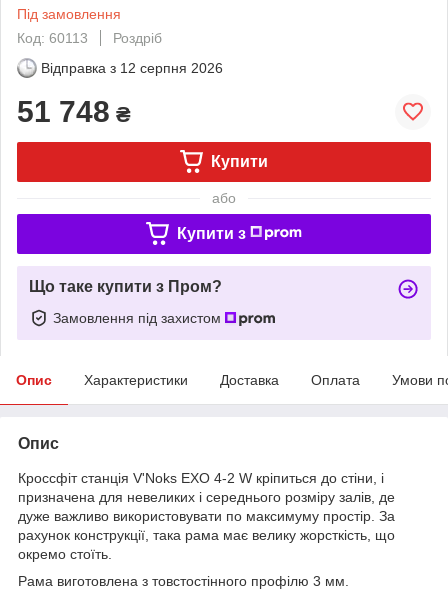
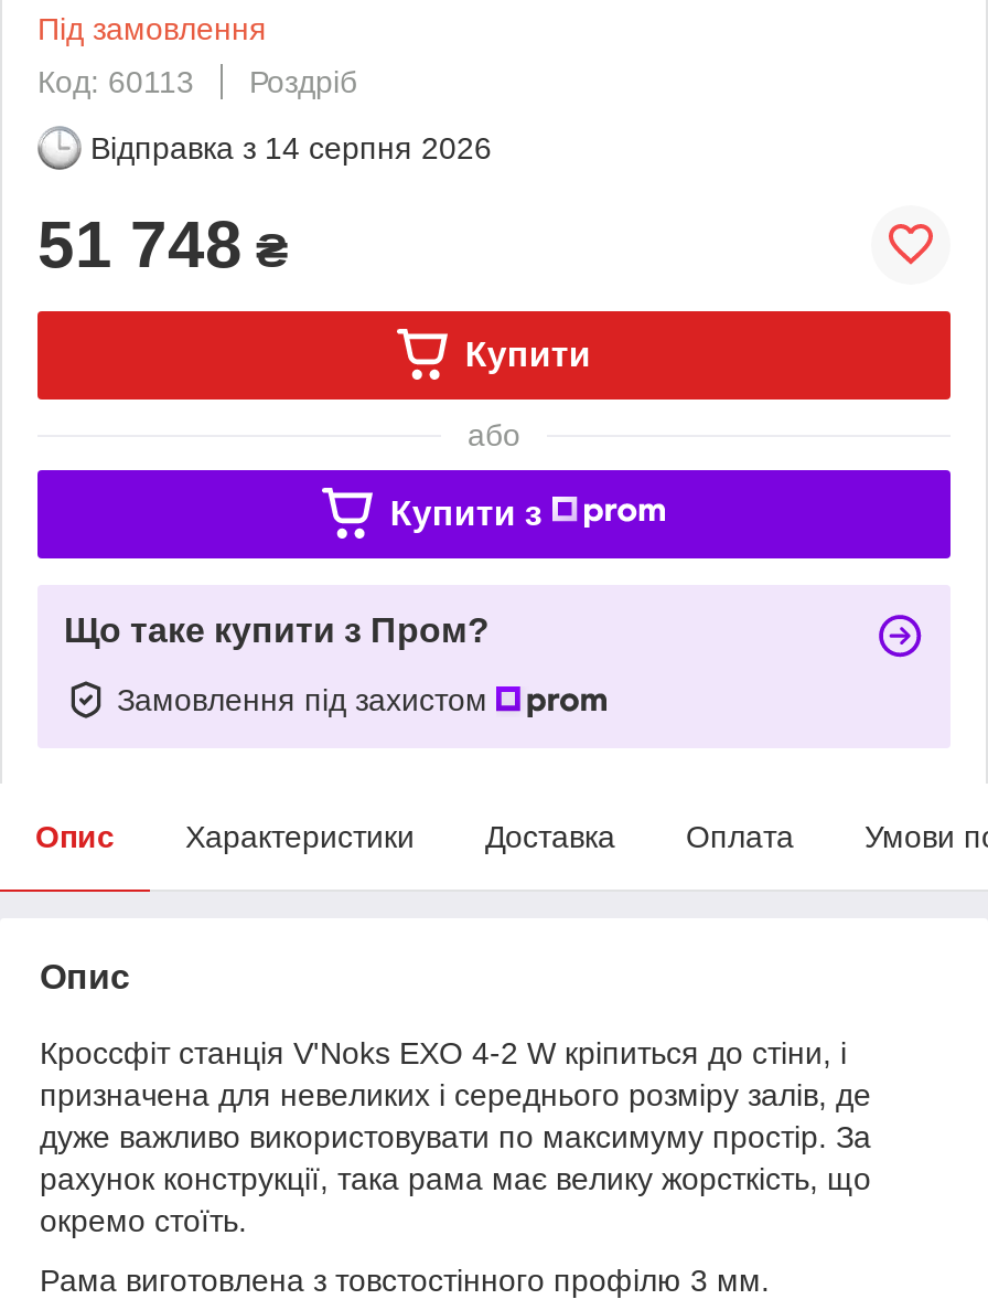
- Відправка з 12 серпня 2026
+ Відправка з 14 серпня 2026
